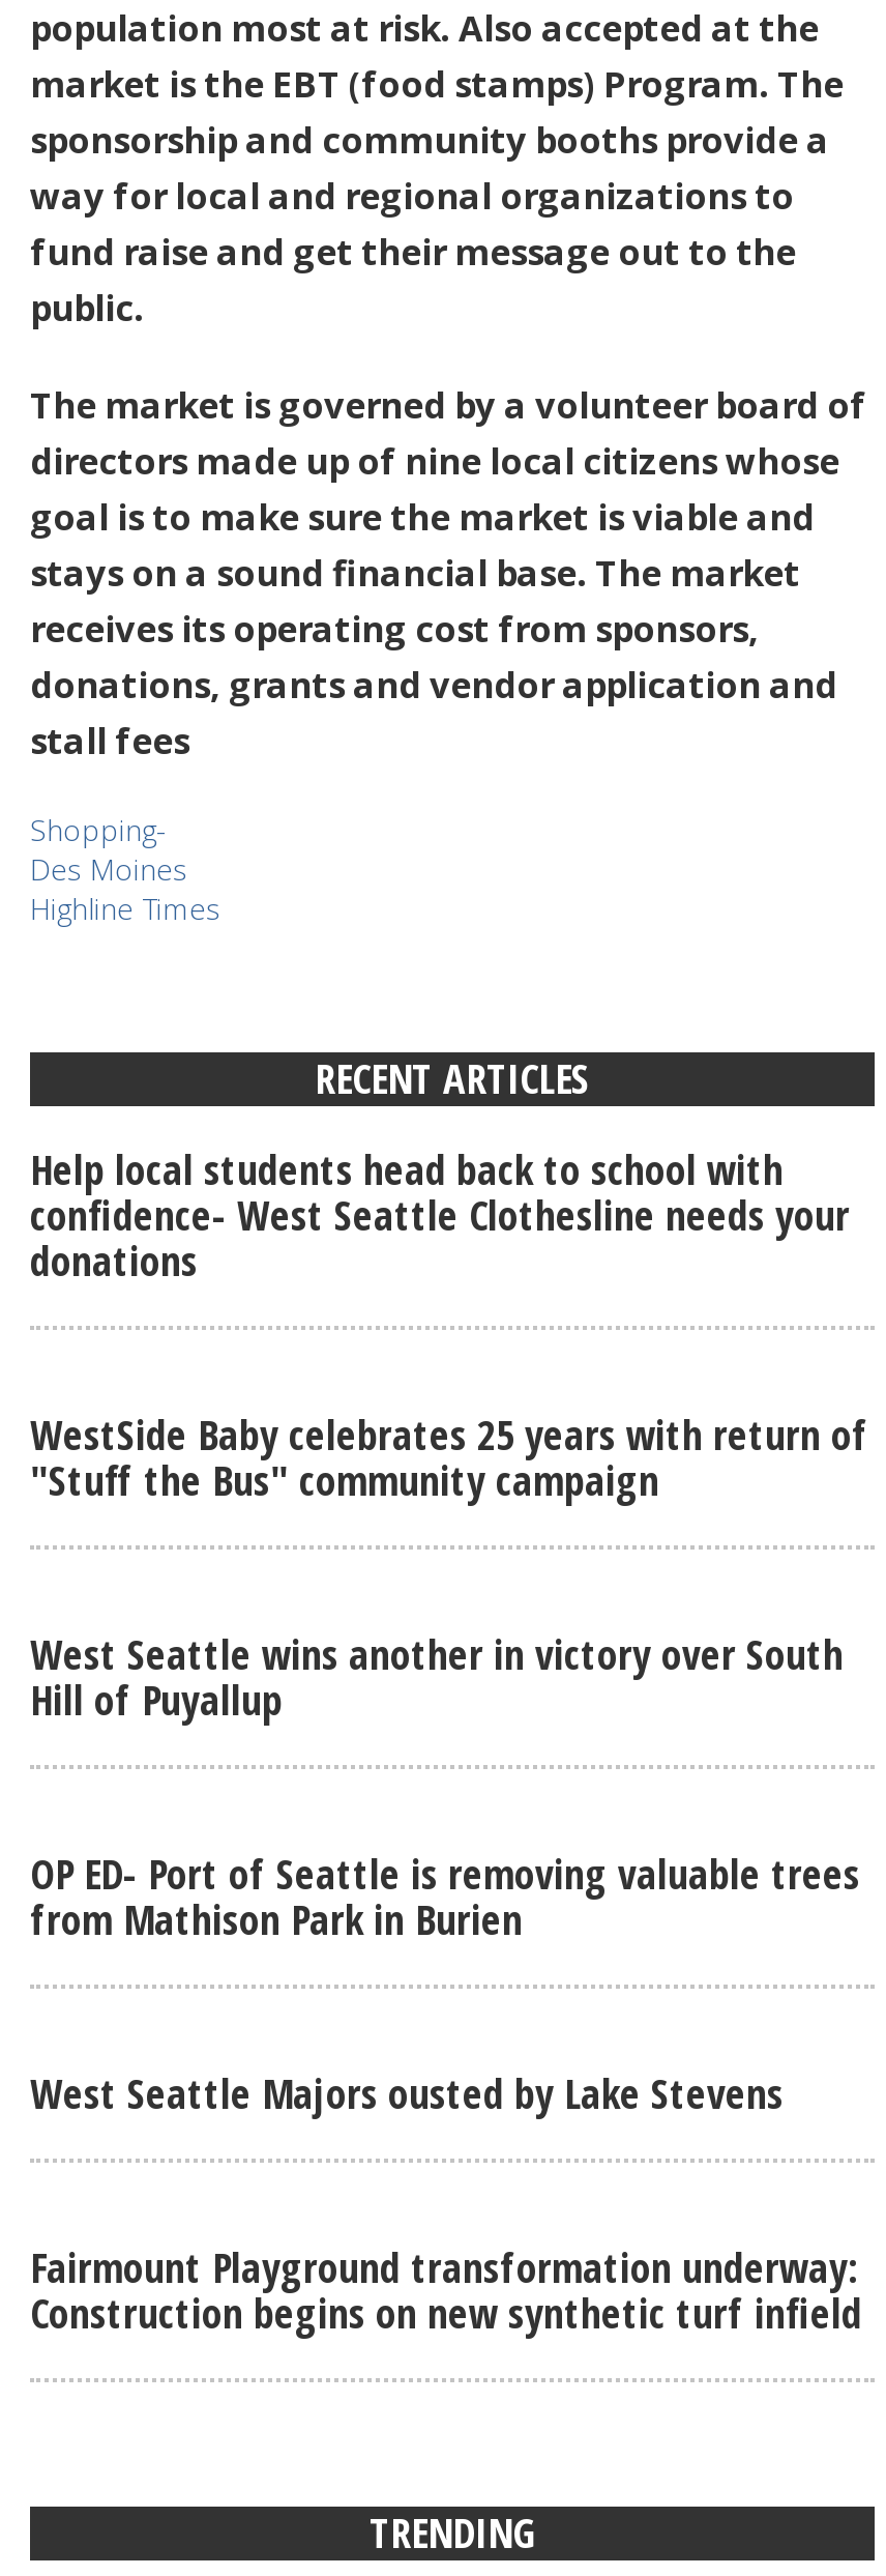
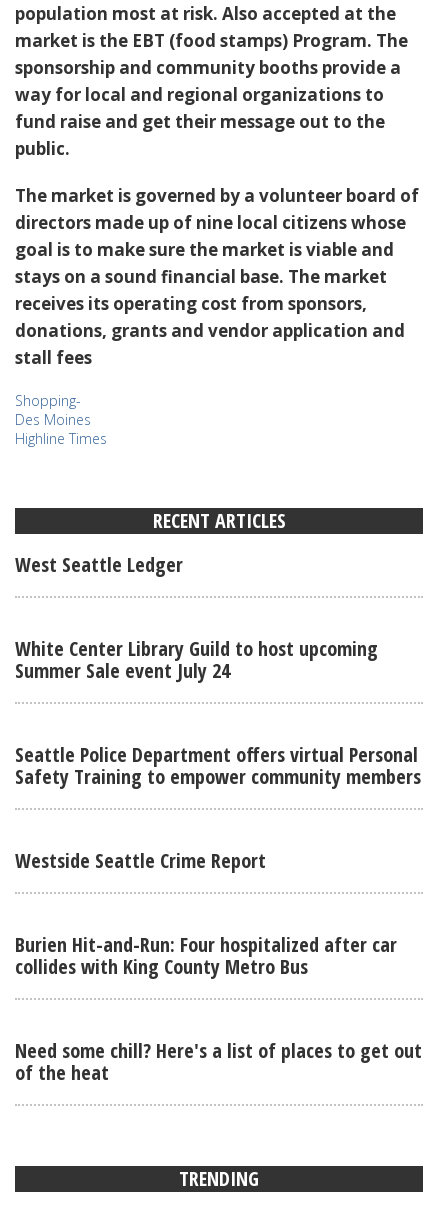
- Help local students head back to school with
- confidence- West Seattle Clothesline needs your
- donations
+ West Seattle Ledger

- WestSide Baby celebrates 25 years with return of
- "Stuff the Bus" community campaign
+ White Center Library Guild to host upcoming
+ Summer Sale event July 24

- West Seattle wins another in victory over South
- Hill of Puyallup
+ Seattle Police Department offers virtual Personal
+ Safety Training to empower community members

- OP ED- Port of Seattle is removing valuable trees
- from Mathison Park in Burien
+ Westside Seattle Crime Report

- West Seattle Majors ousted by Lake Stevens
+ Burien Hit-and-Run: Four hospitalized after car
+ collides with King County Metro Bus

- Fairmount Playground transformation underway:
- Construction begins on new synthetic turf infield
+ Need some chill? Here's a list of places to get out
+ of the heat
